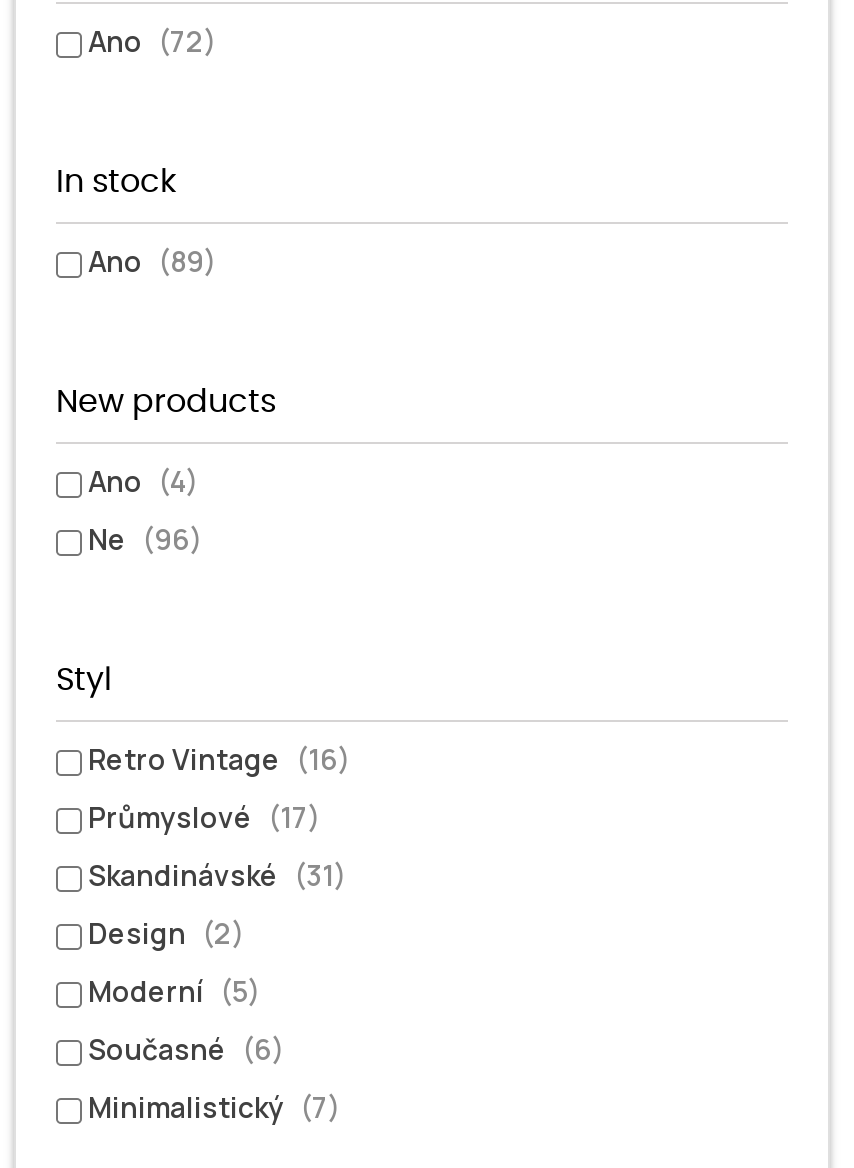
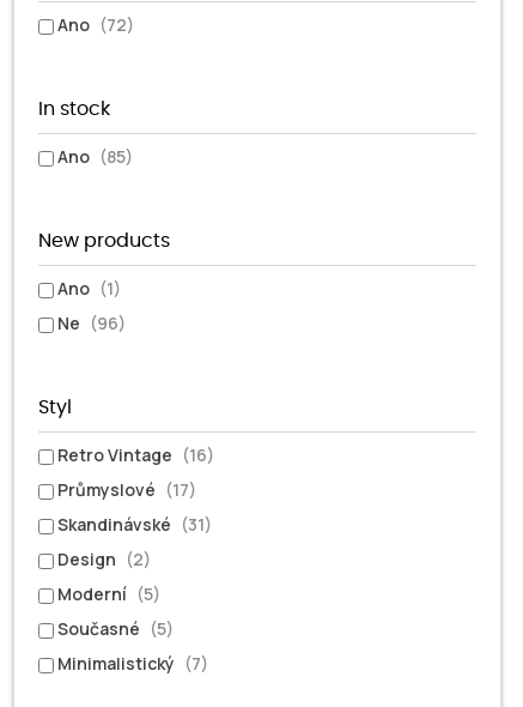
- Ano (89)
+ Ano (85)

- Ano (4)
+ Ano (1)

- Současné (6)
+ Současné (5)
